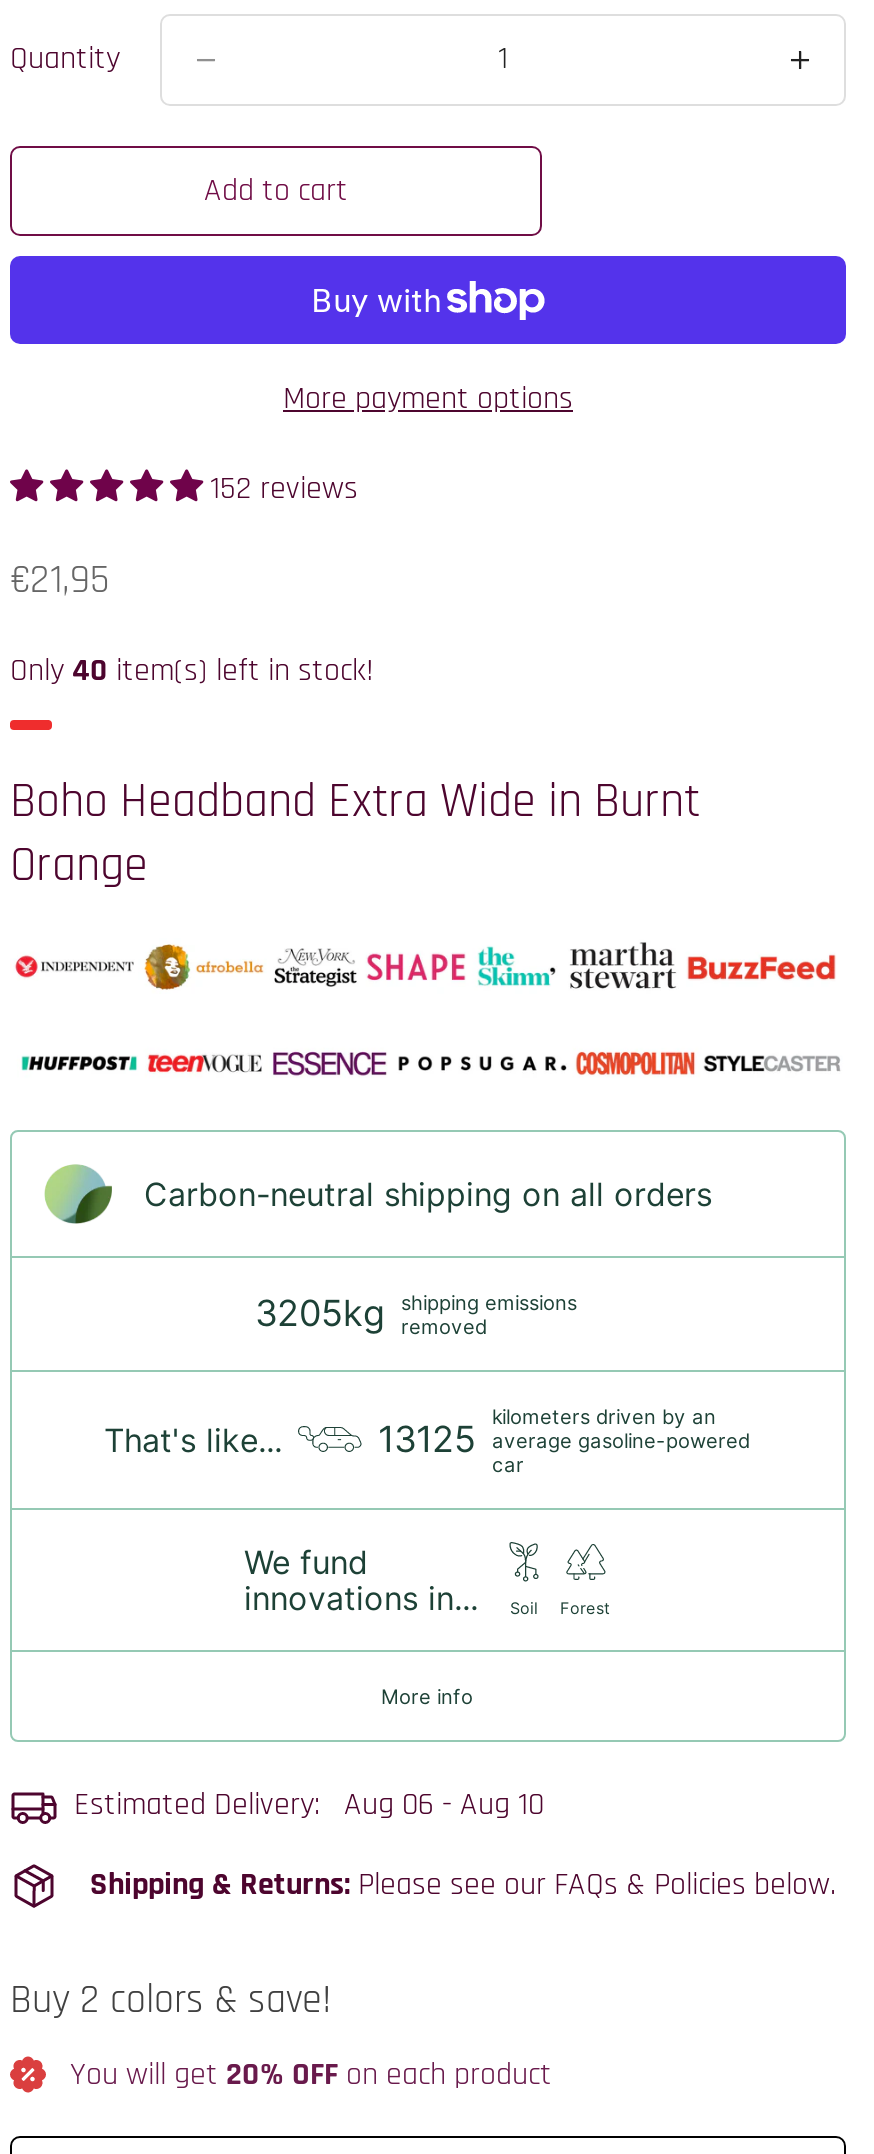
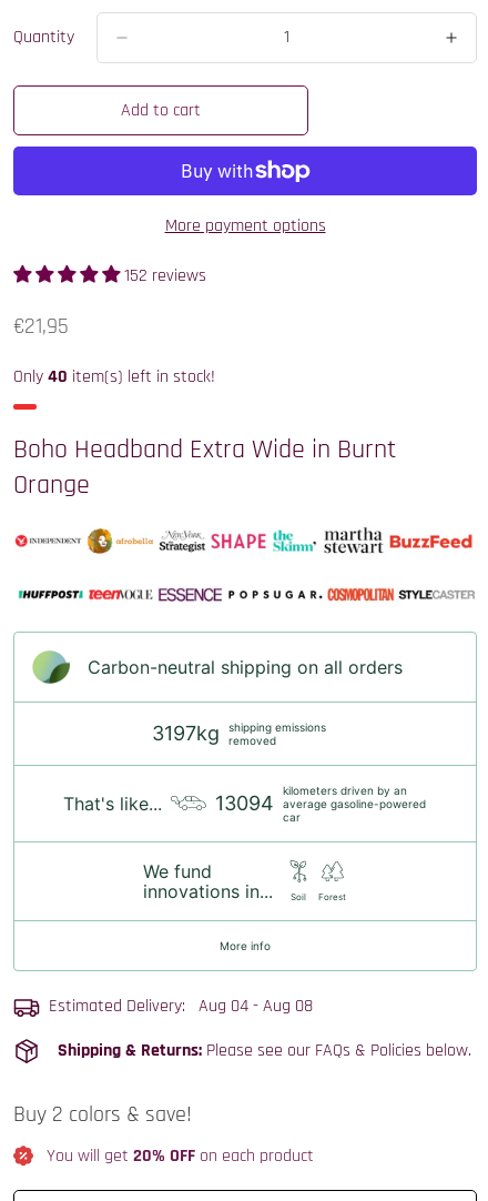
- 3205kg shipping emissions removed
+ 3197kg shipping emissions removed

- 13125 average gasoline-powered
+ 13094 average gasoline-powered

- Estimated Delivery: Aug 06 - Aug 10
+ Estimated Delivery: Aug 04 - Aug 08
